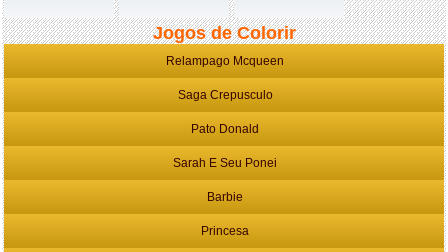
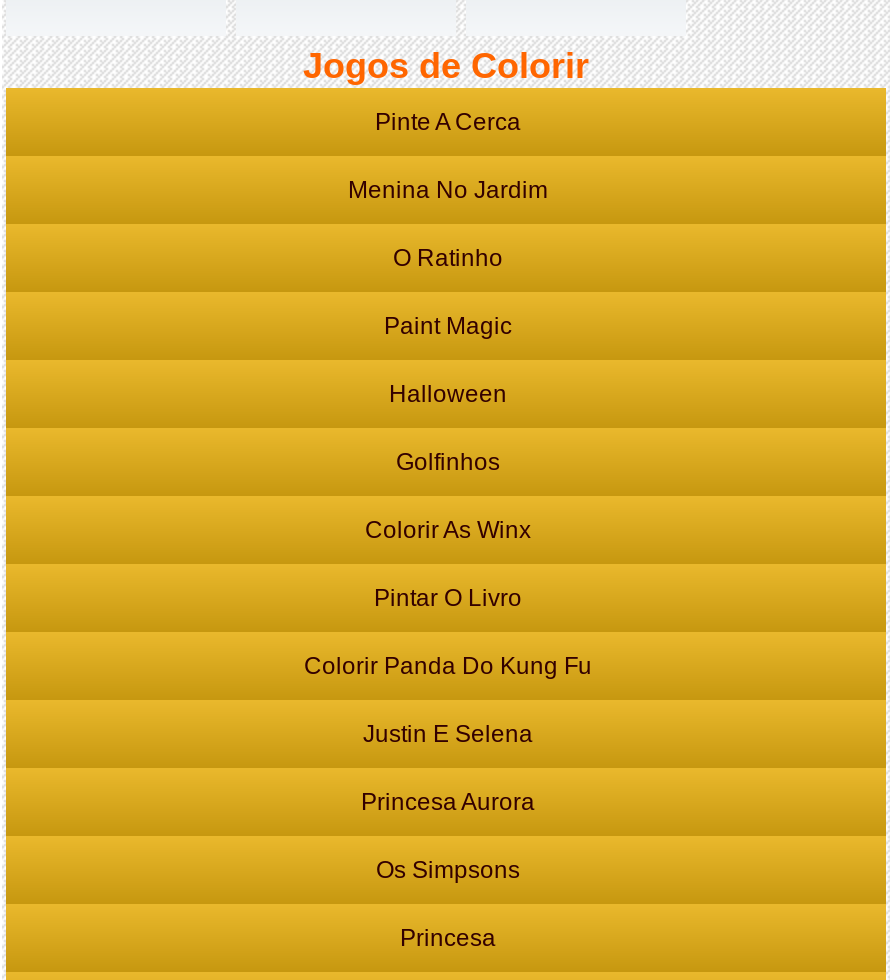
- Relampago Mcqueen
- Saga Crepusculo
- Pato Donald
- Sarah E Seu Ponei
- Barbie
+ Pinte A Cerca
+ Menina No Jardim
+ O Ratinho
+ Paint Magic
+ Halloween
+ Golfinhos
+ Colorir As Winx
+ Pintar O Livro
+ Colorir Panda Do Kung Fu
+ Justin E Selena
+ Princesa Aurora
+ Os Simpsons
